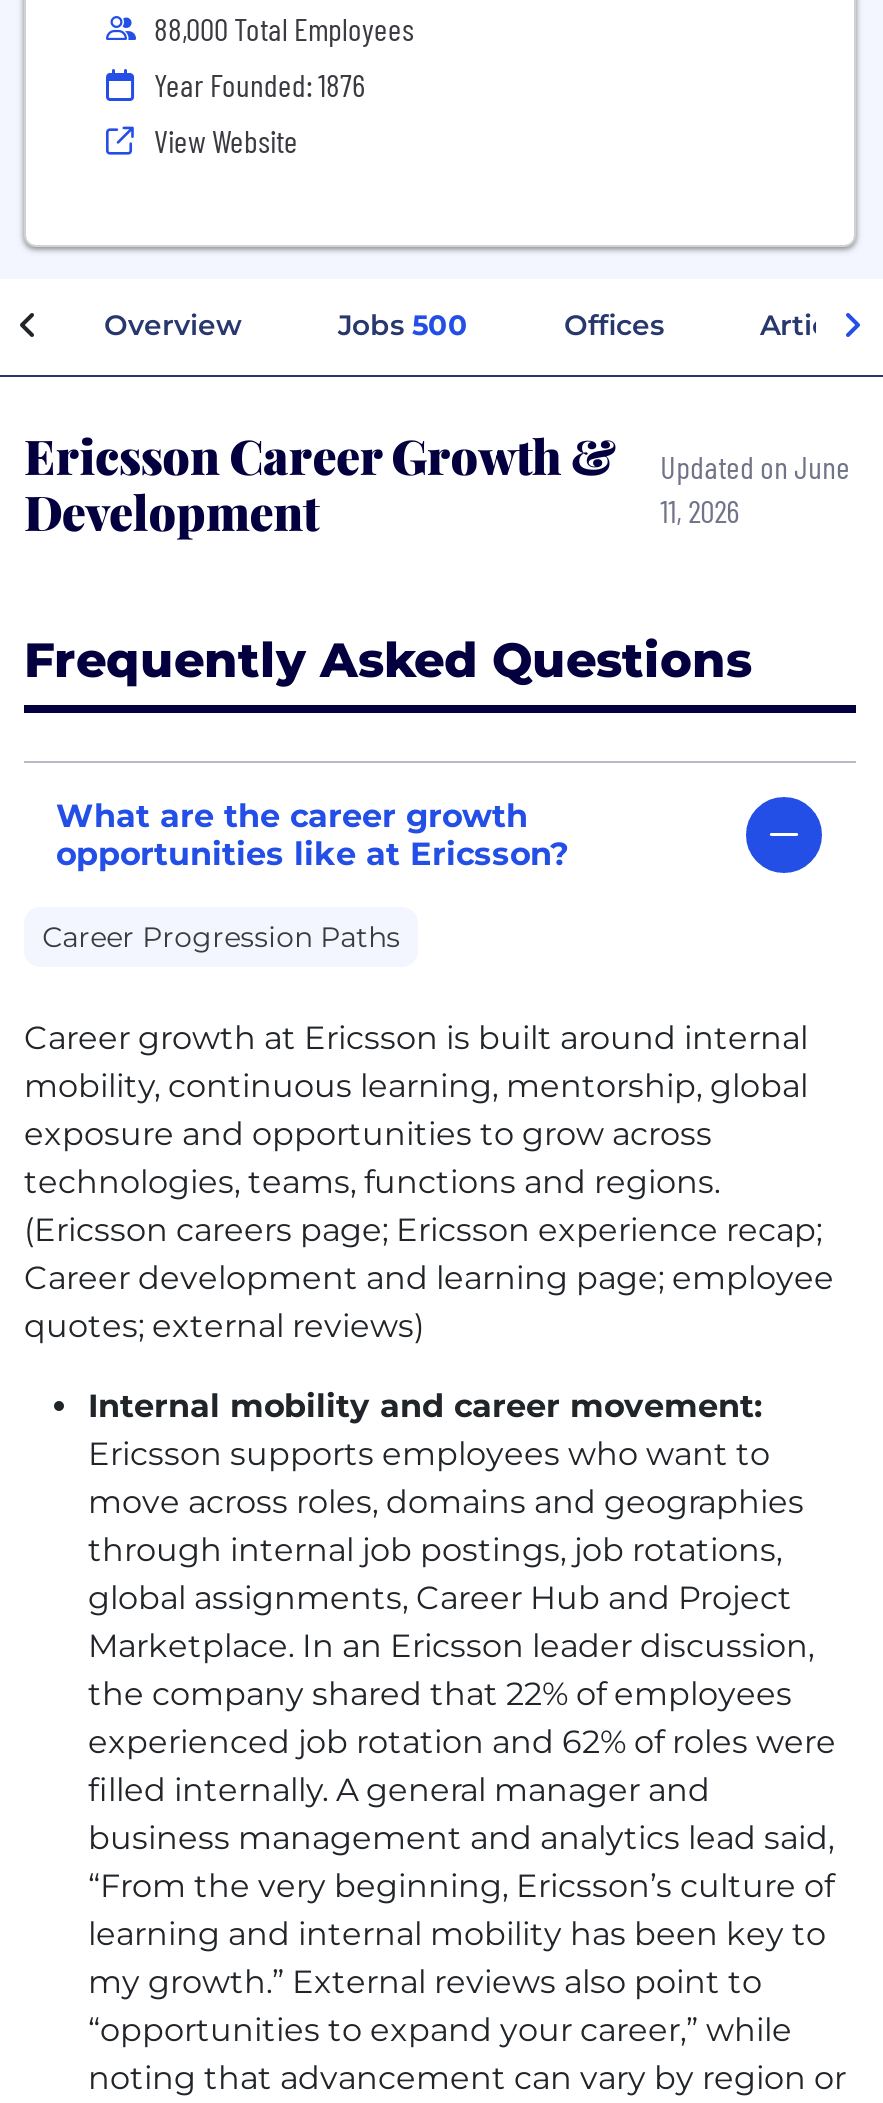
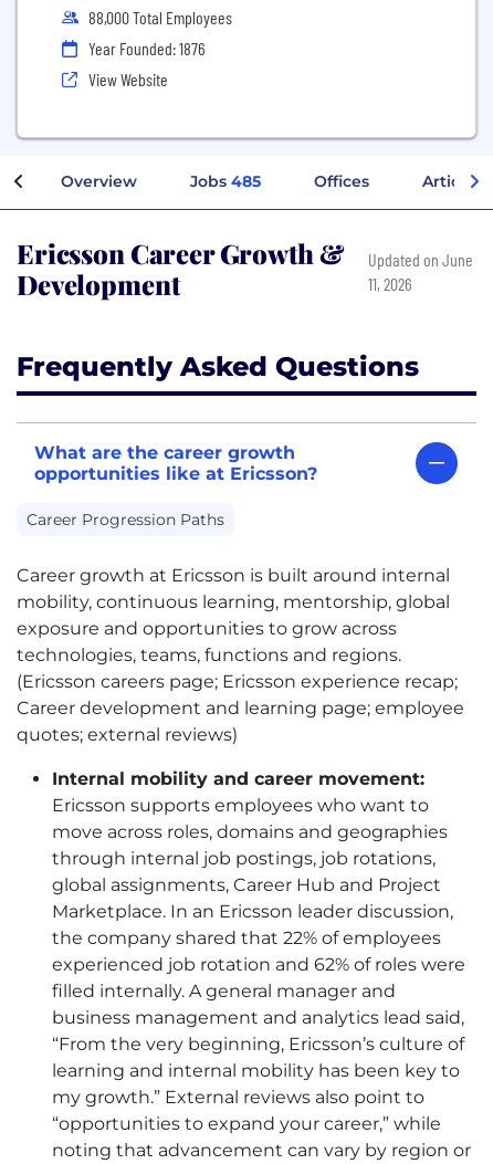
- Jobs 500
+ Jobs 485
